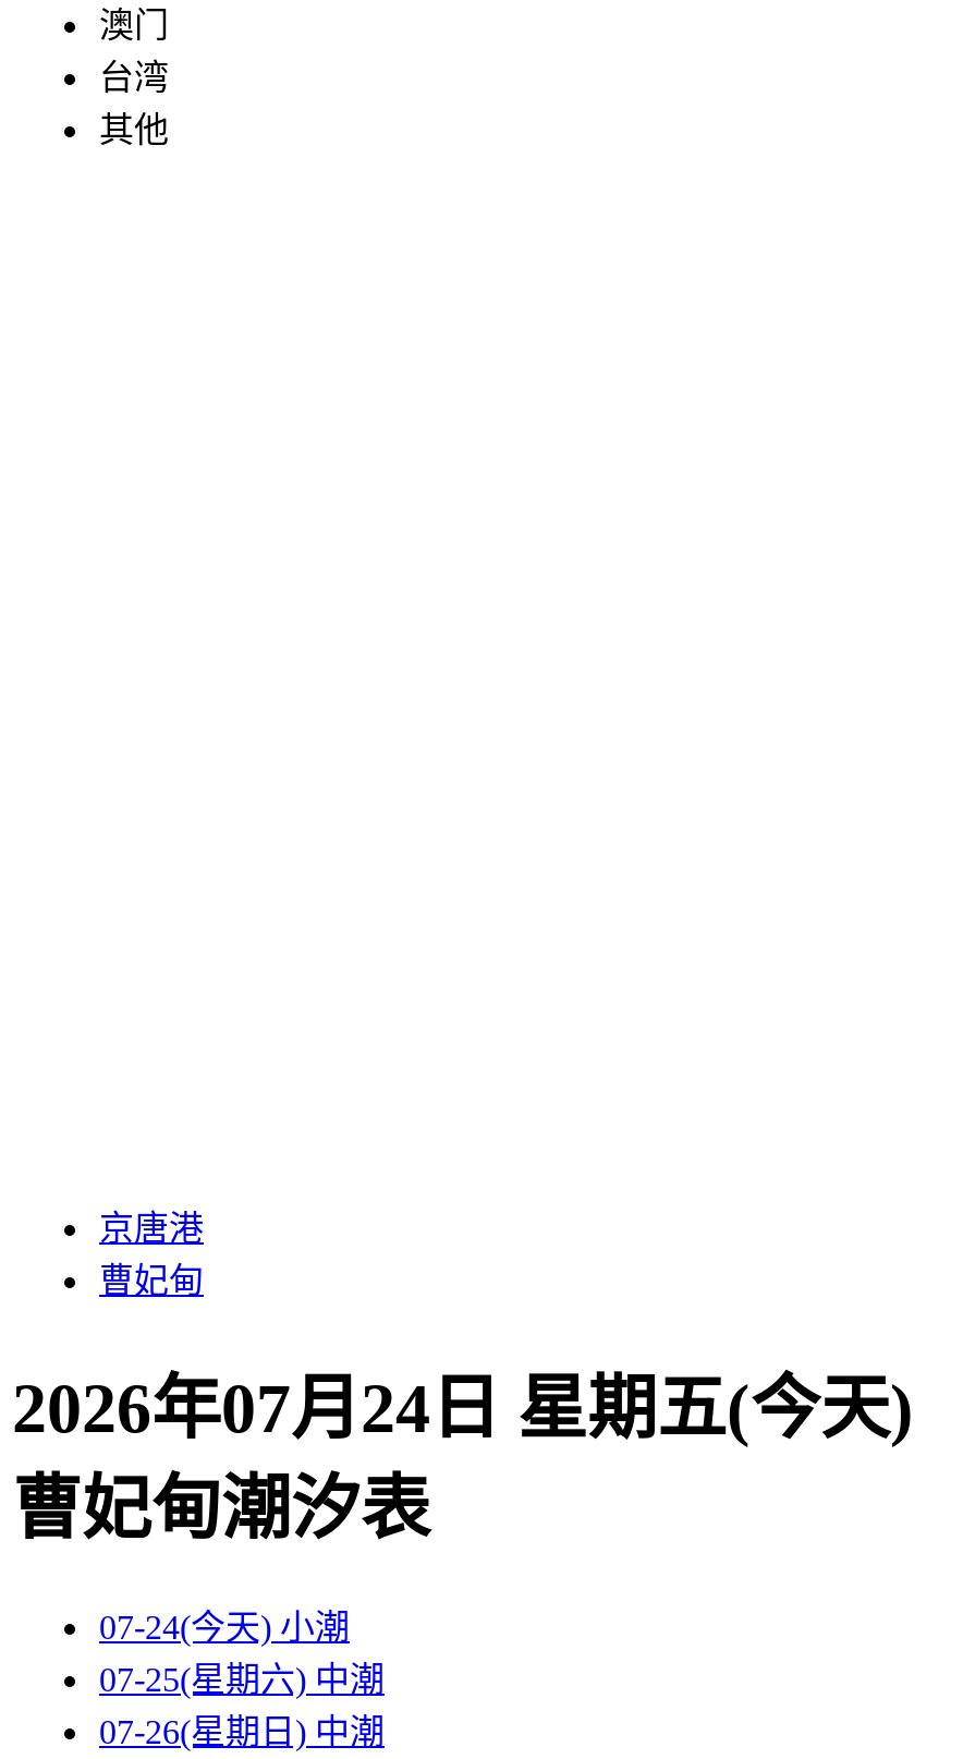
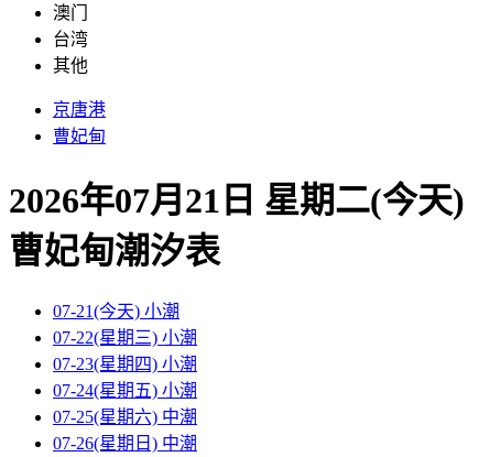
moved up: 京唐港 | 曹妃甸

- 2026年07月24日 星期五(今天)
+ 2026年07月21日 星期二(今天)

moved up: 曹妃甸潮汐表

- 07-24(今天) 小潮
+ 07-21(今天) 小潮
+ 07-22(星期三) 小潮
+ 07-23(星期四) 小潮
+ 07-24(星期五) 小潮
